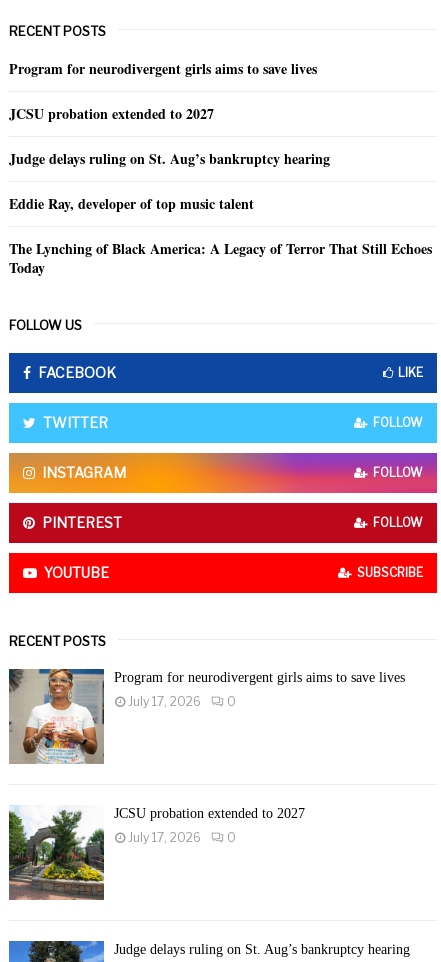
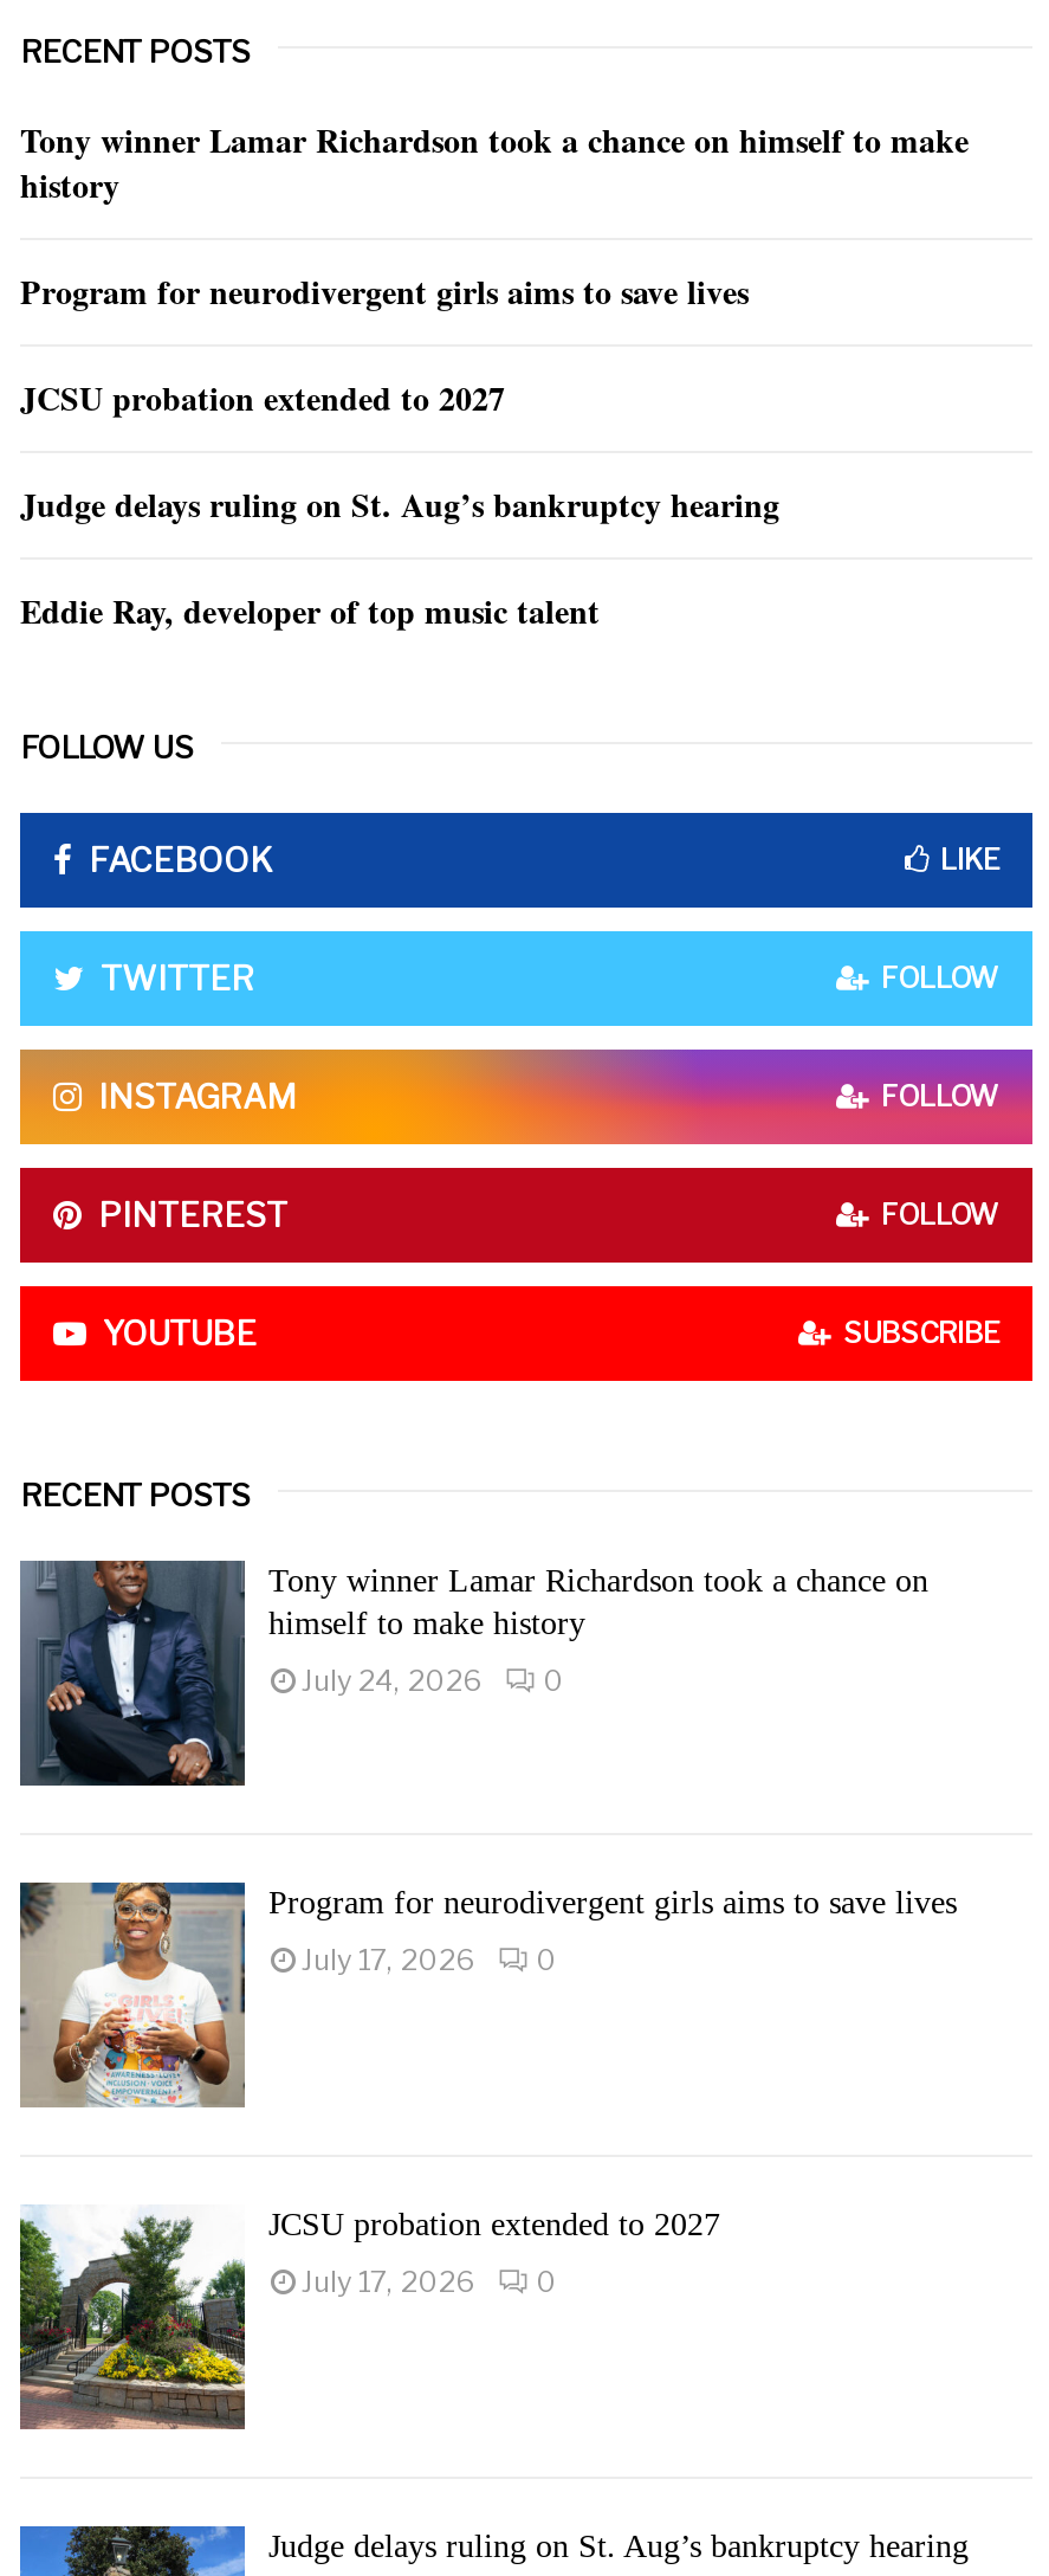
+ Tony winner Lamar Richardson took a chance on himself to make
+ history

- The Lynching of Black America: A Legacy of Terror That Still Echoes
- Today

+ [image]
+ Tony winner Lamar Richardson took a chance on
+ himself to make history
+ July 24, 2026
+ 0
